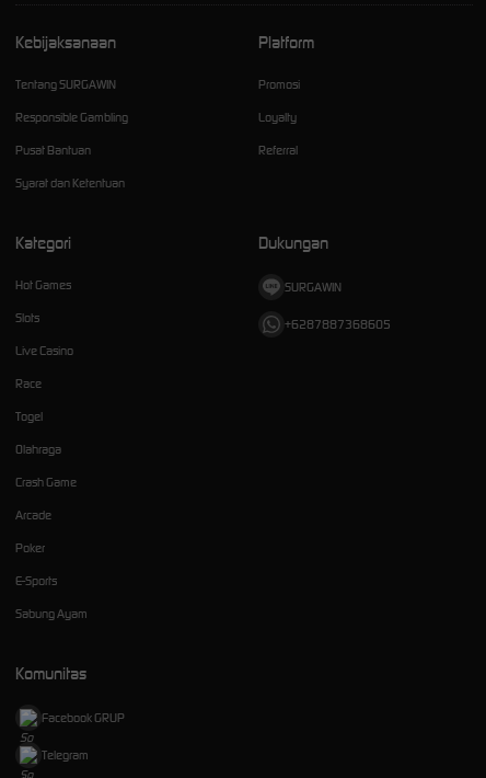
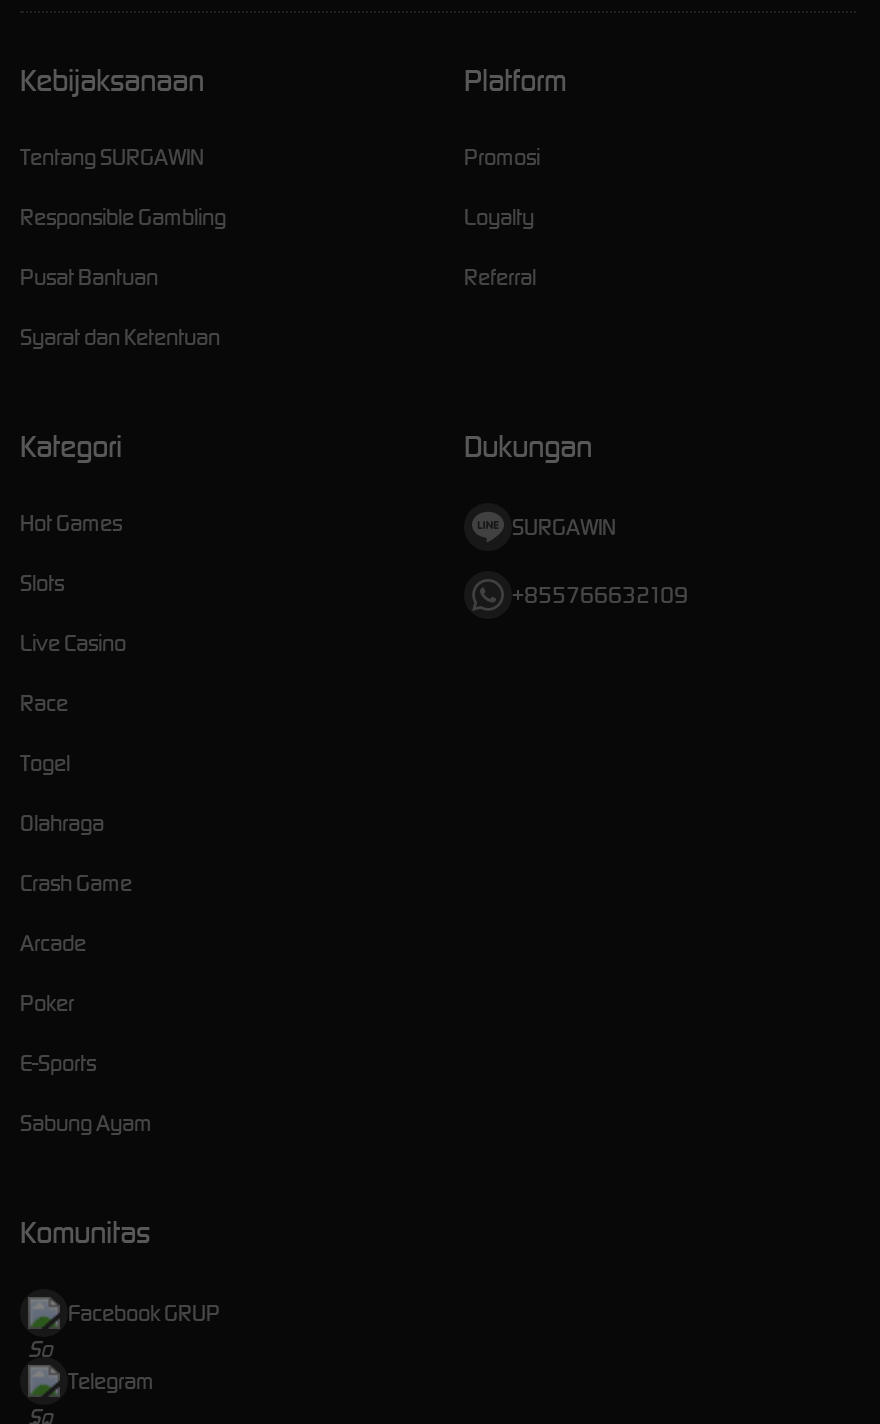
- +6287887368605
+ +855766632109
